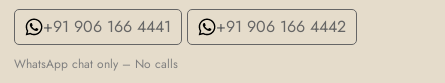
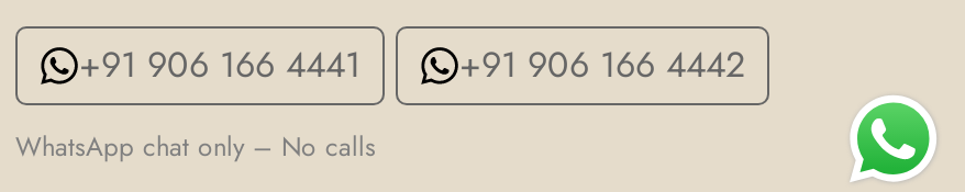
+ [image]
